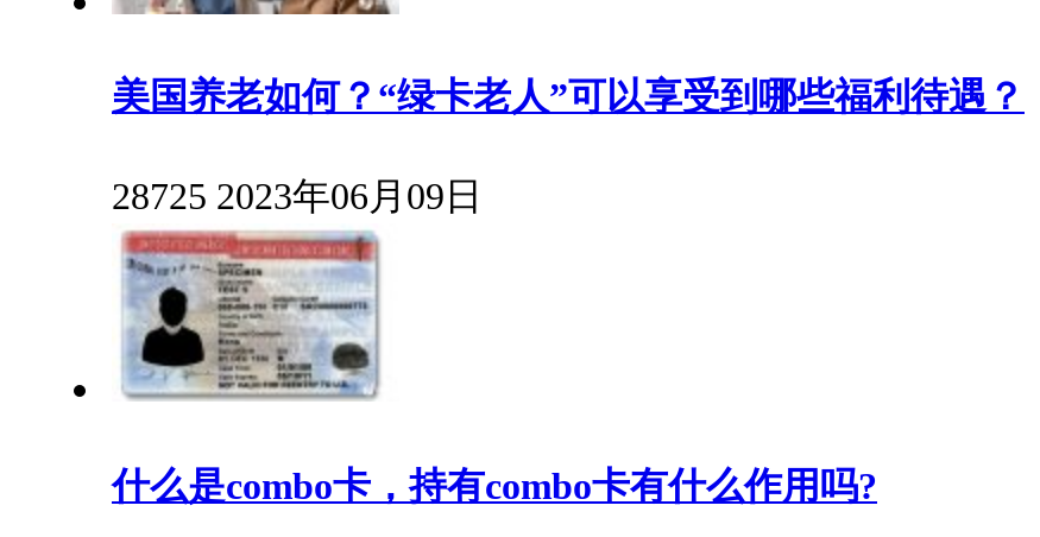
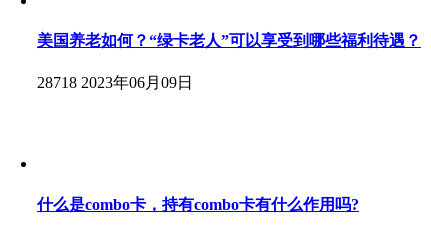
- 28725 2023年06月09日
+ 28718 2023年06月09日

- [image]
